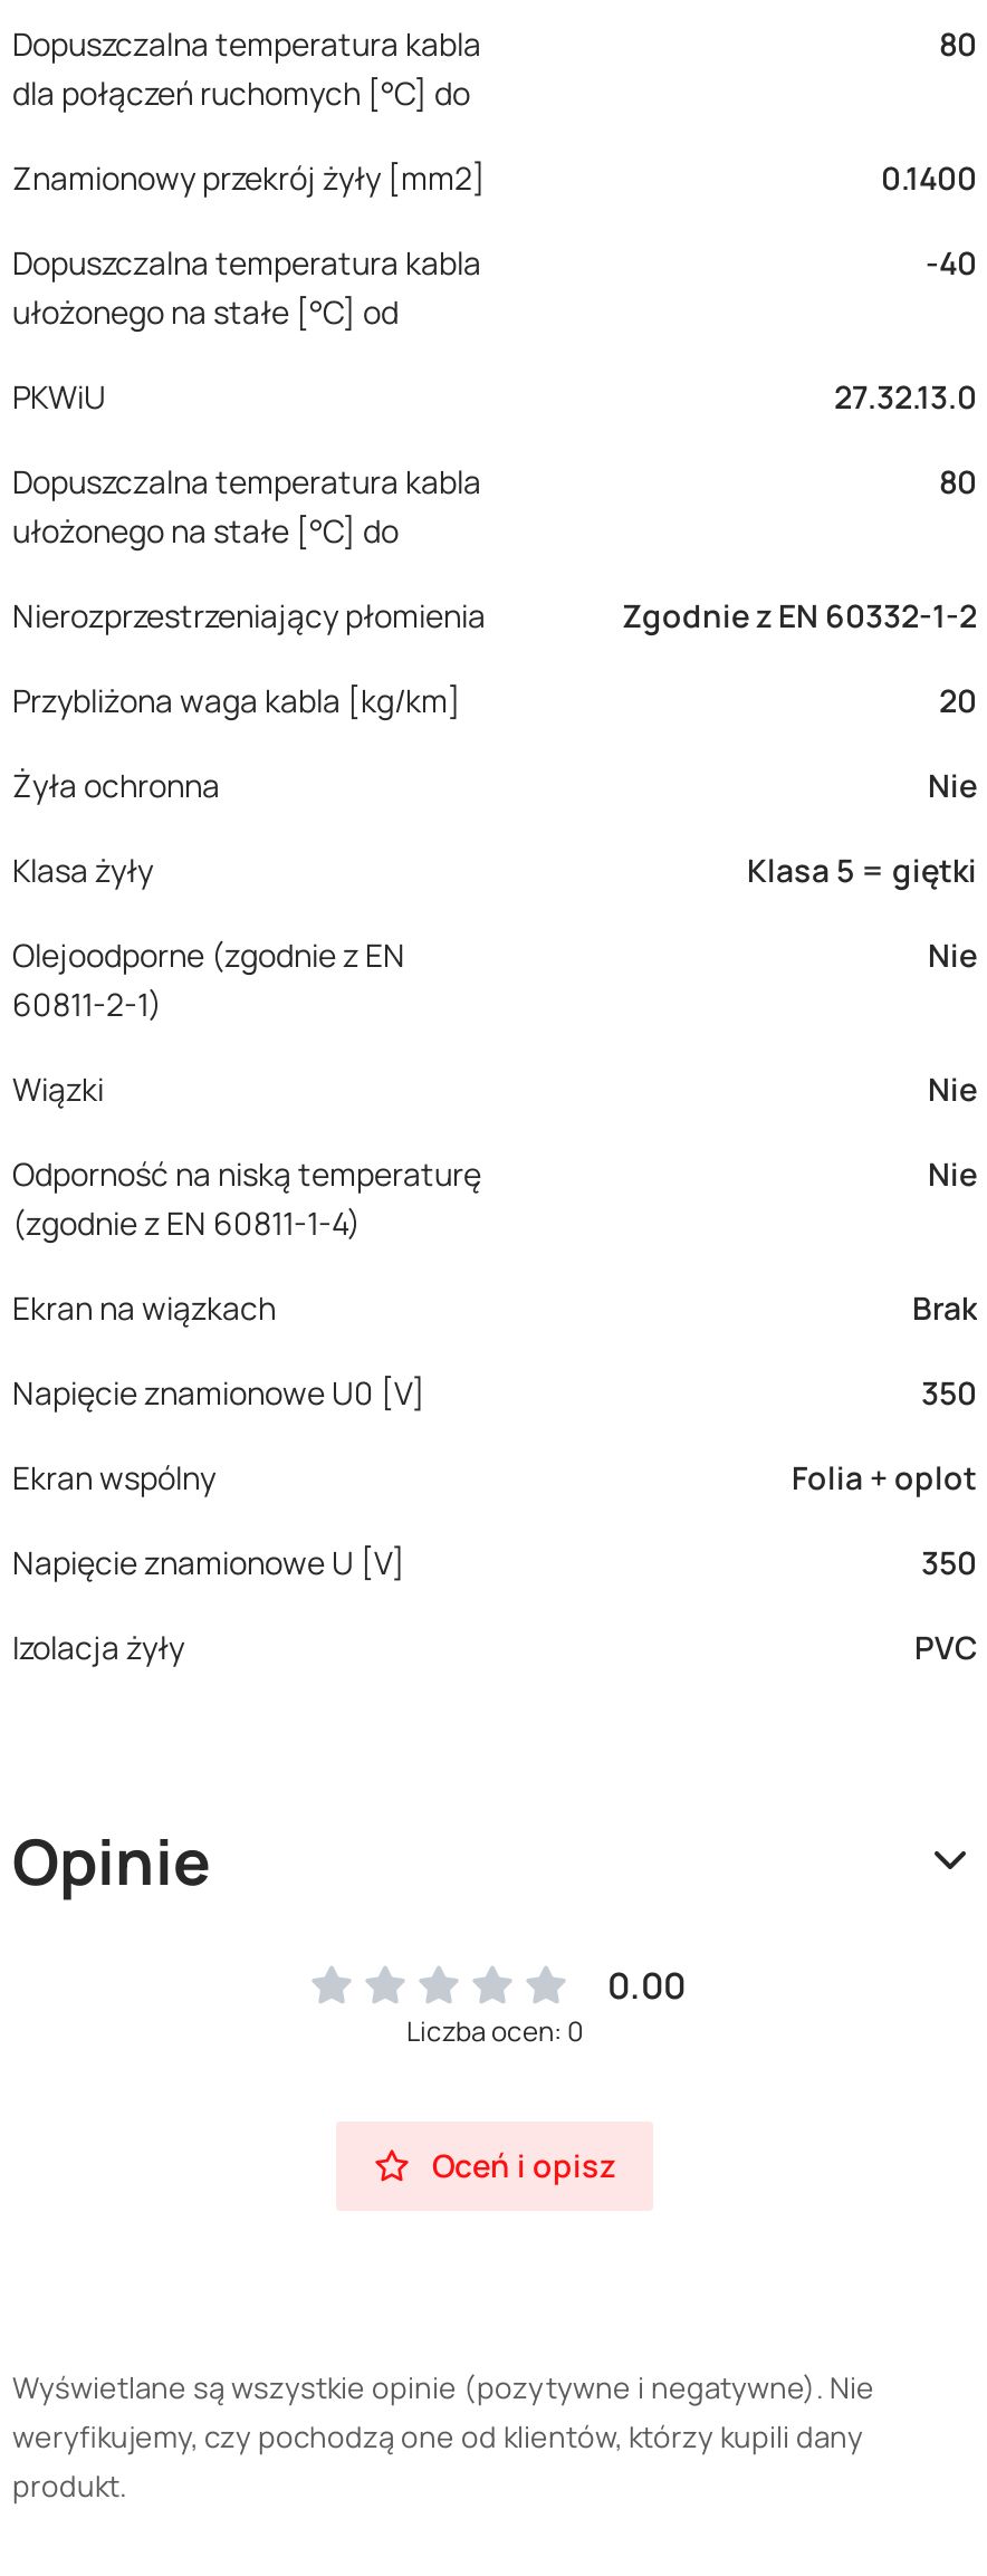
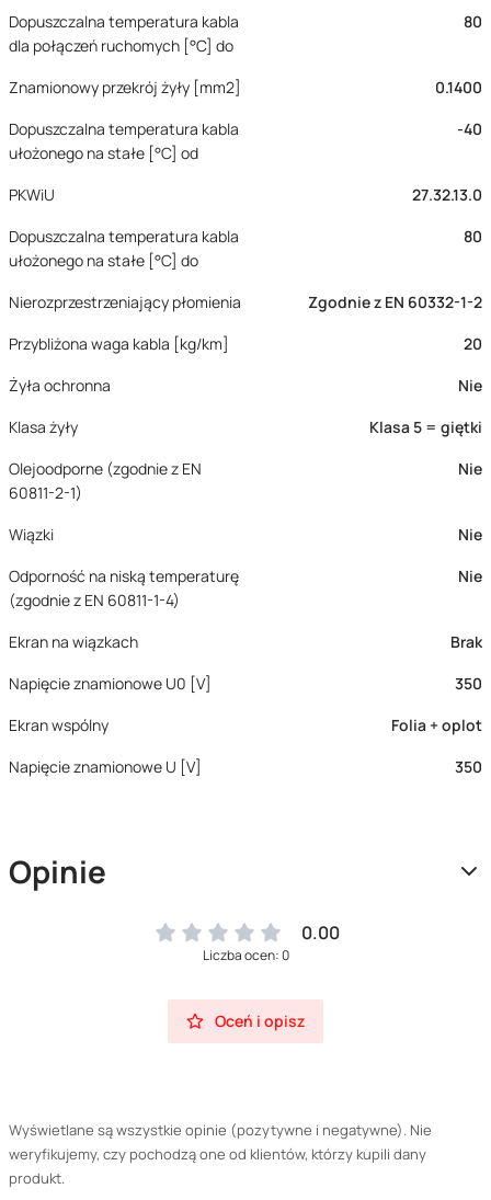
- Izolacja żyły
- PVC
